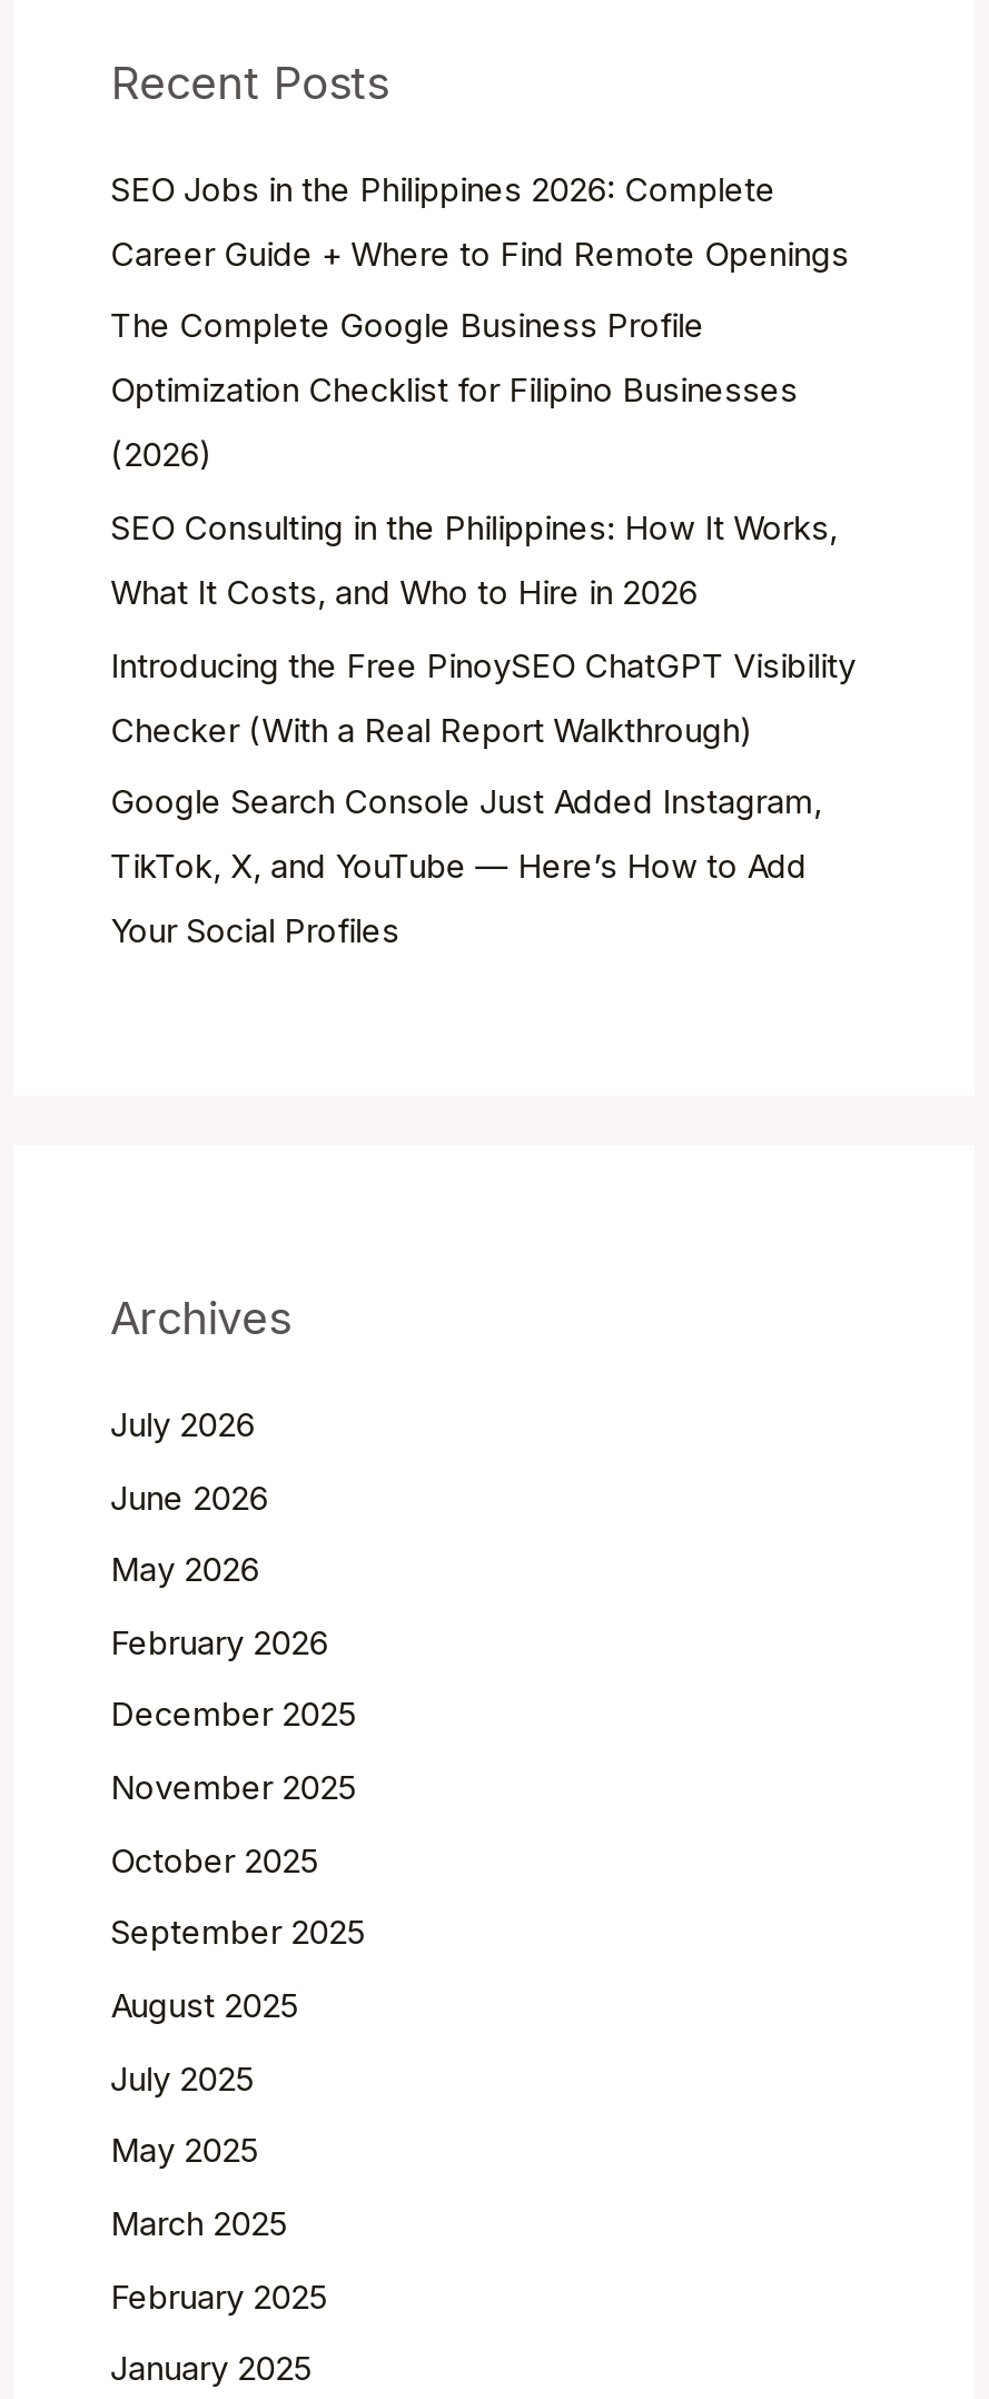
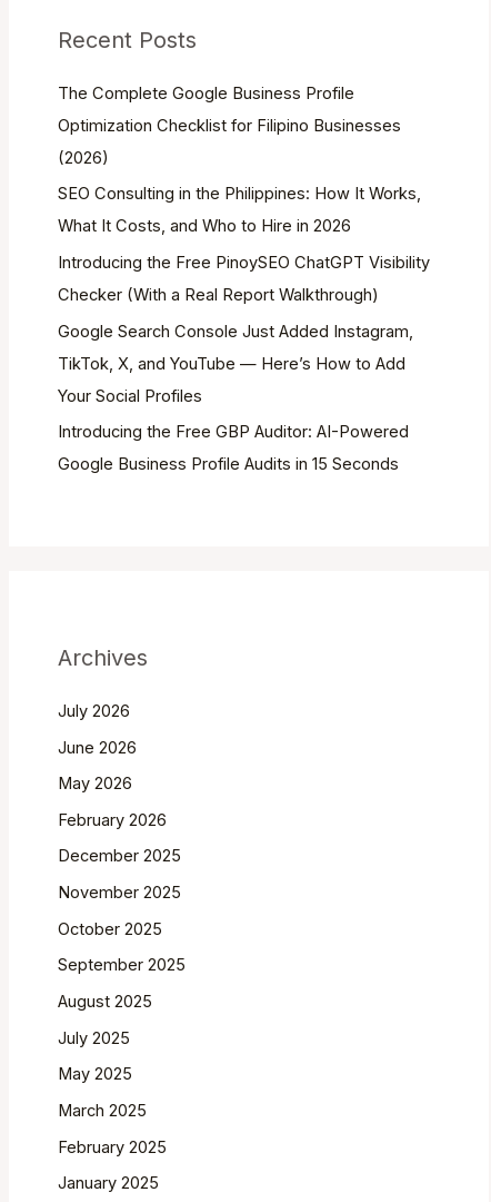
- SEO Jobs in the Philippines 2026: Complete
- Career Guide + Where to Find Remote Openings

moved up: The Complete Google Business Profile | Optimization Checklist for Filipino Businesses | (2026) | ... | TikTok, X, and YouTube — Here’s How to Add | Your Social Profiles

+ Introducing the Free GBP Auditor: AI-Powered
+ Google Business Profile Audits in 15 Seconds
